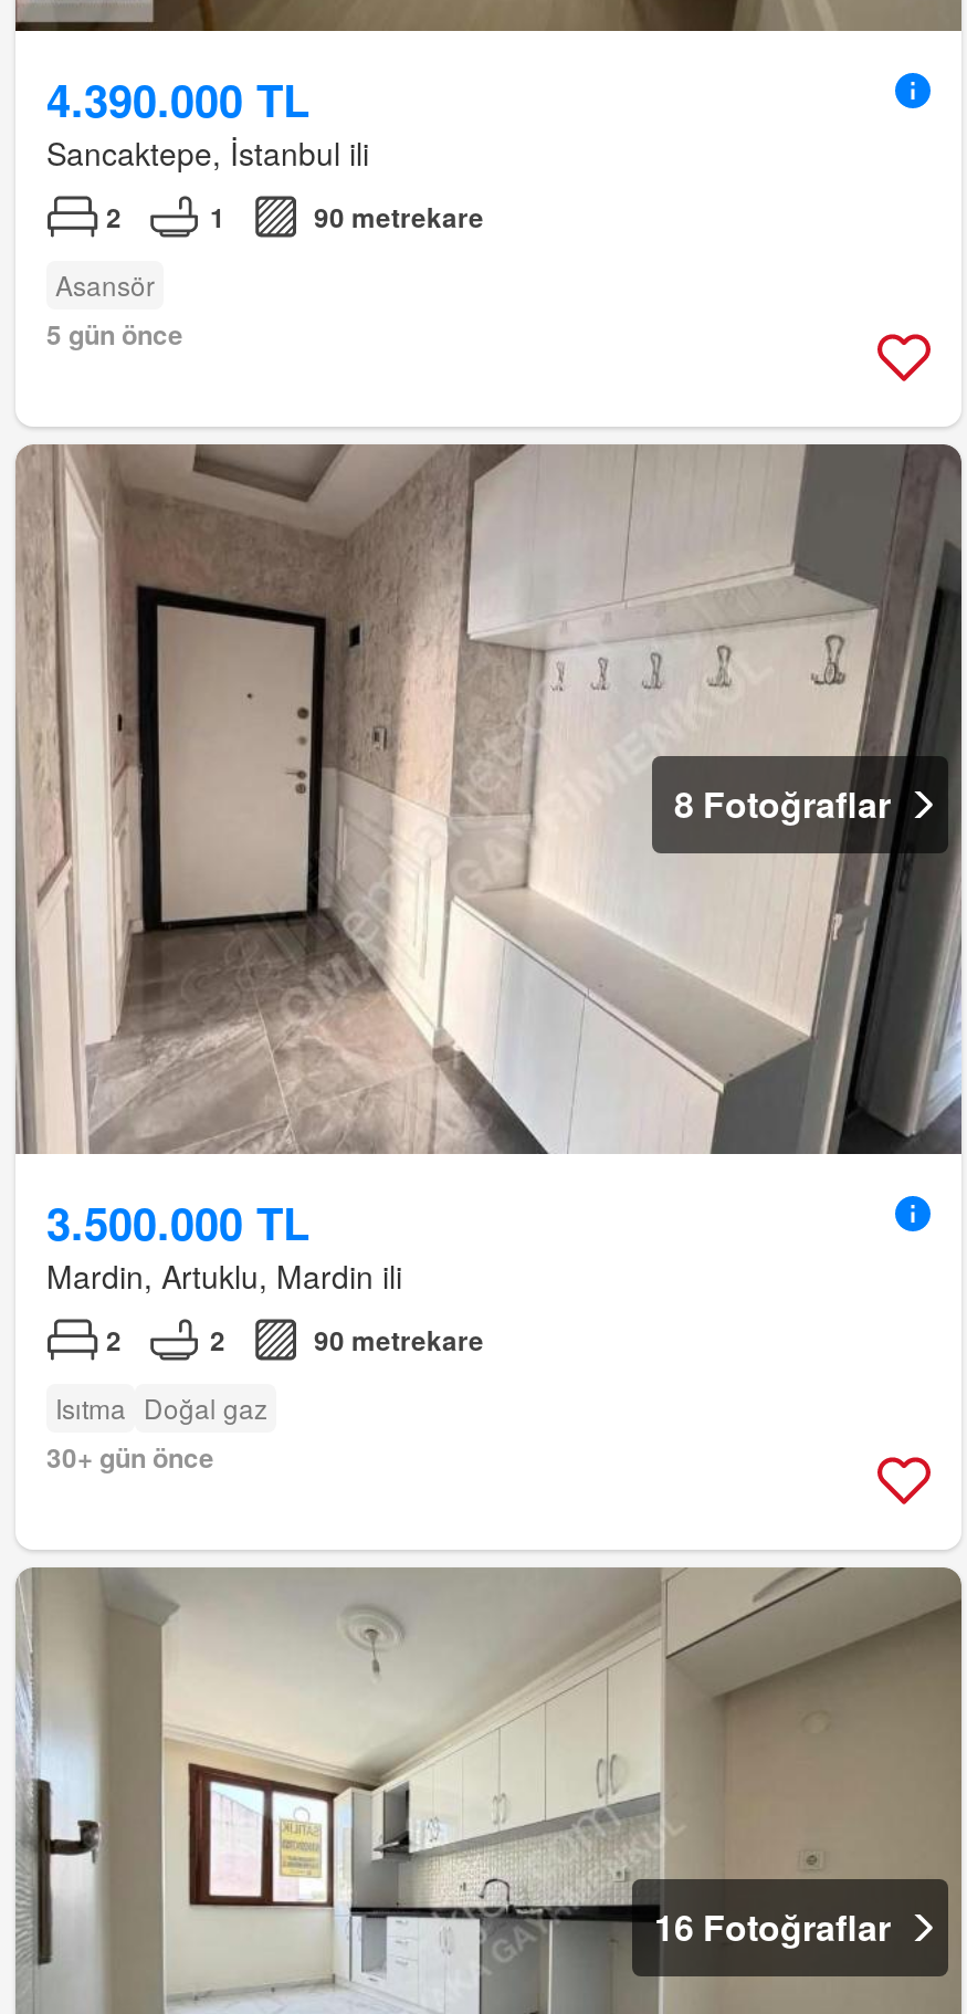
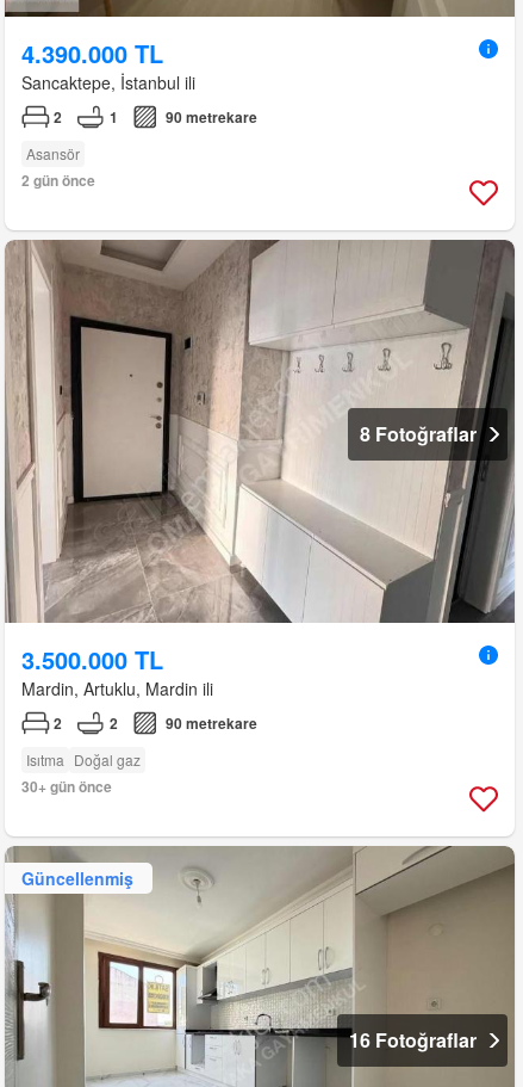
- 5 gün önce
+ 2 gün önce

+ Güncellenmiş
